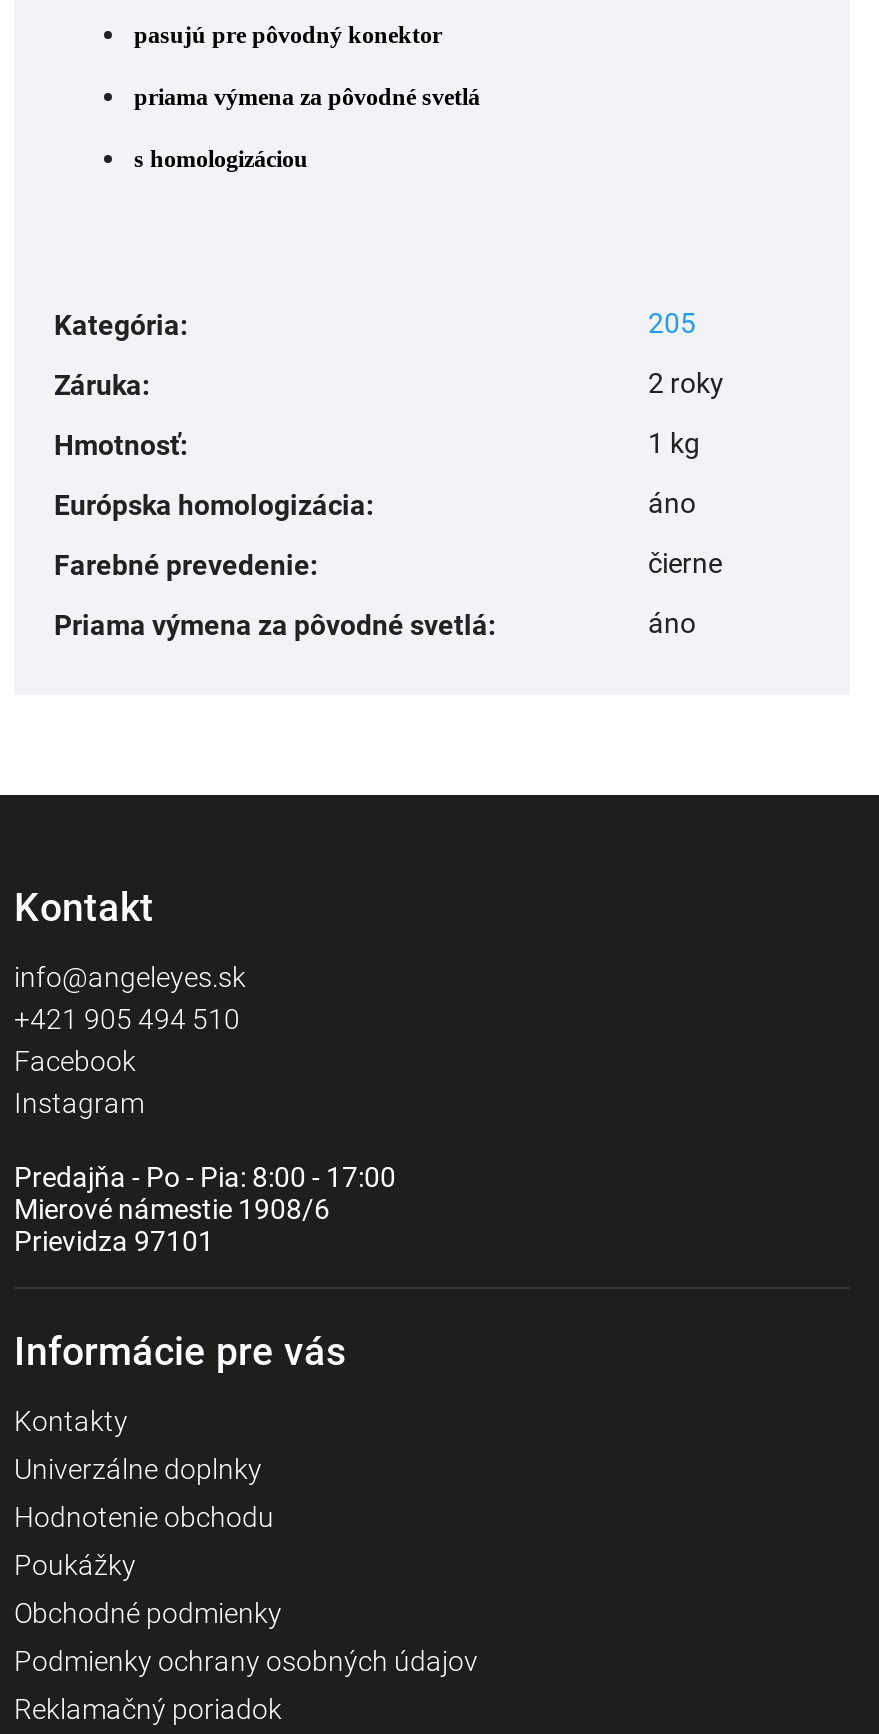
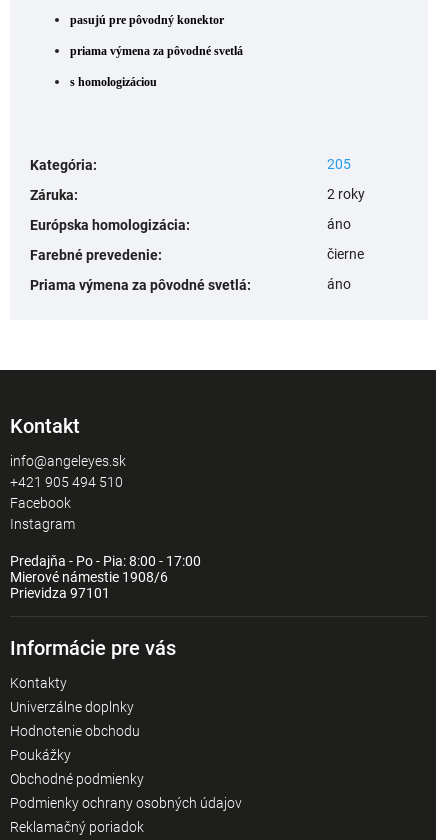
- Hmotnosť:
- 1 kg
